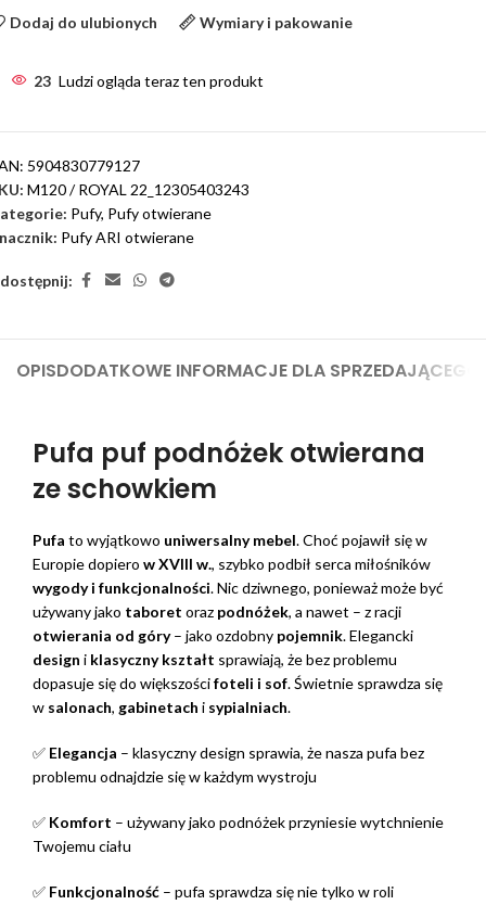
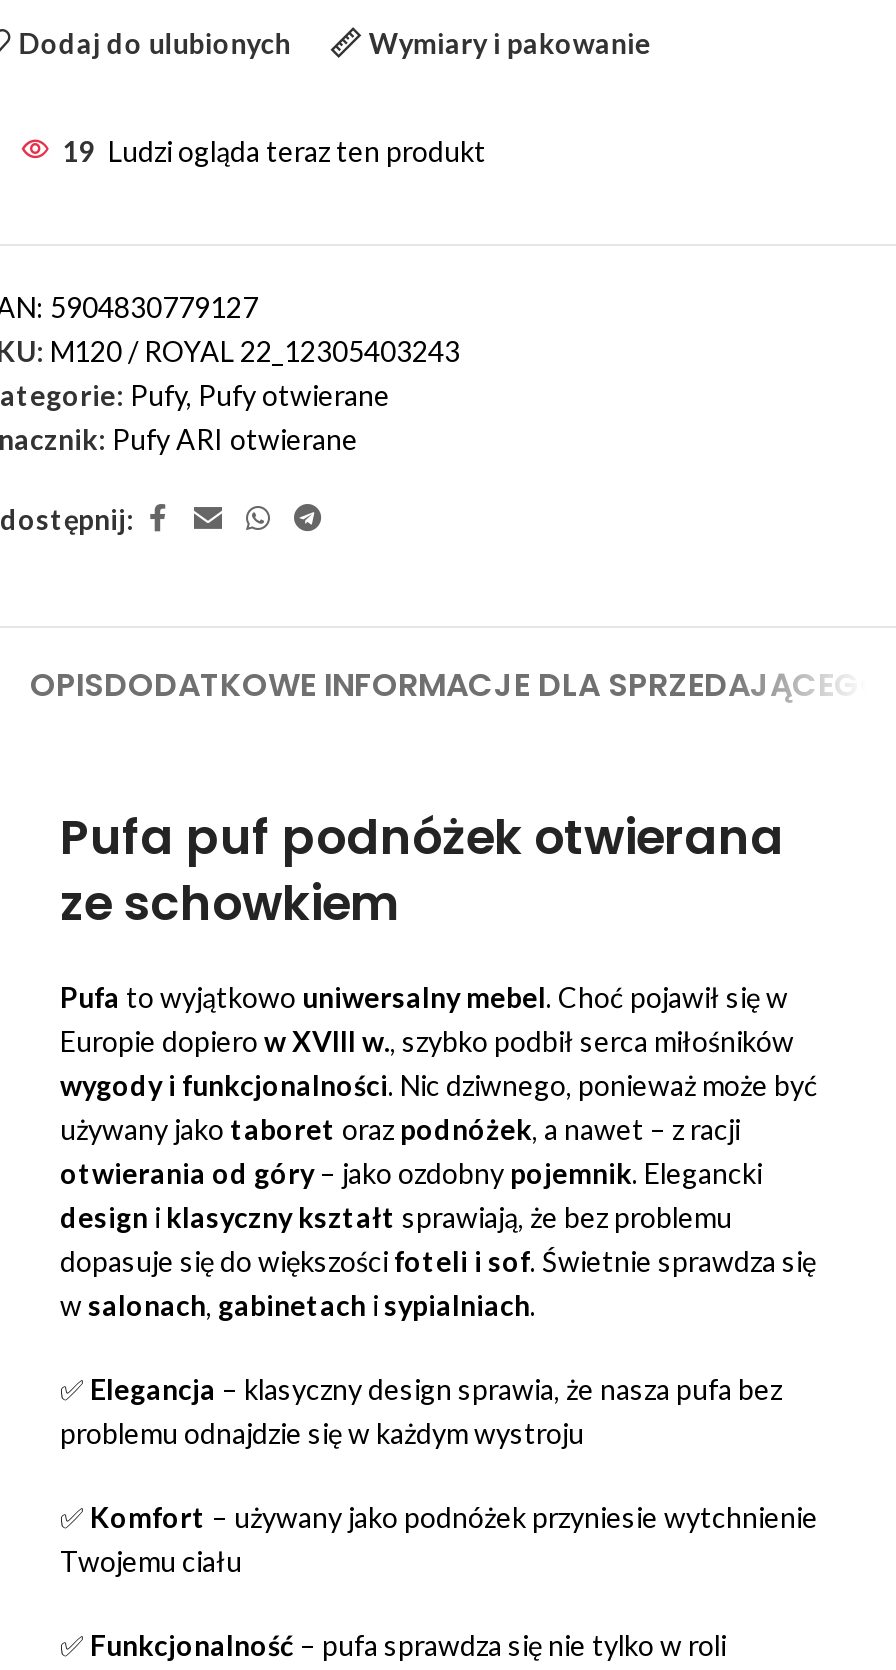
- 23 Ludzi ogląda teraz ten produkt
+ 19 Ludzi ogląda teraz ten produkt
